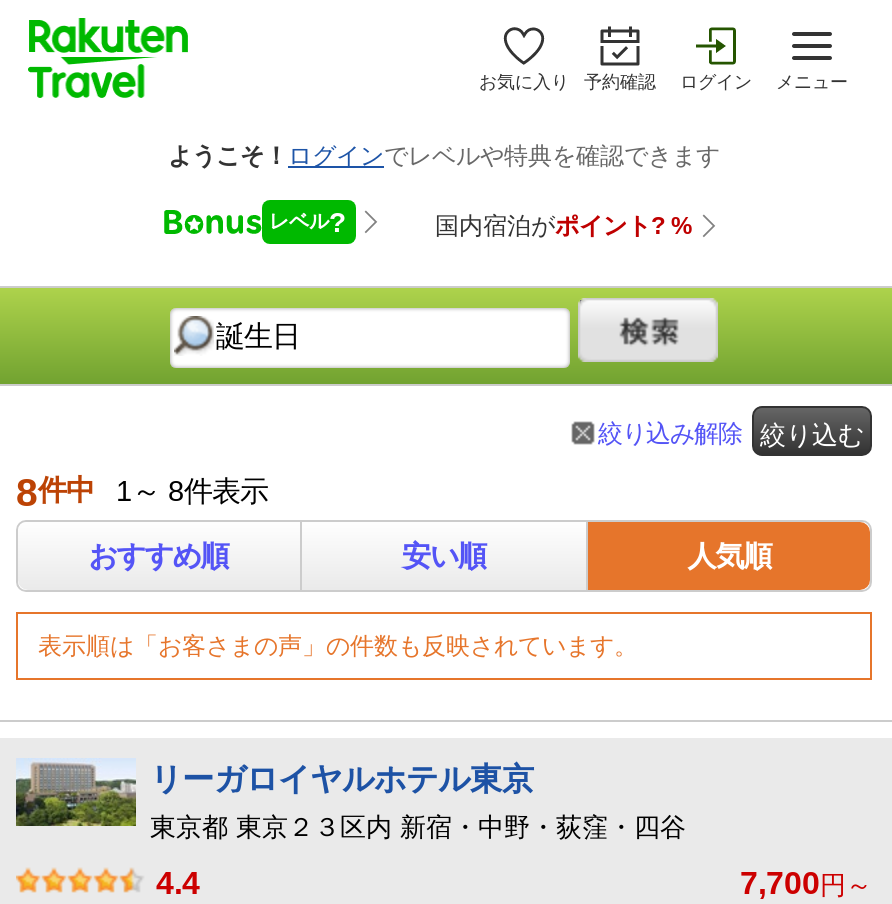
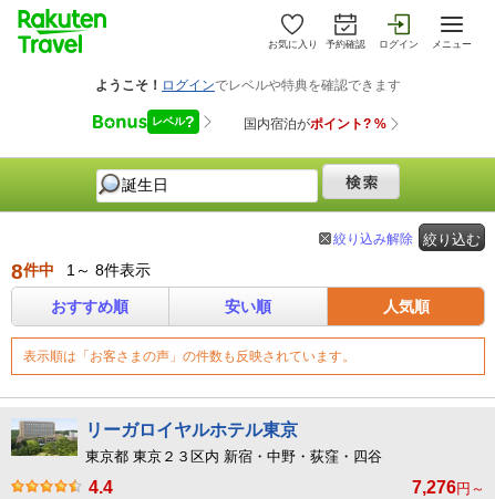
- 7,700円～
+ 7,276円～
